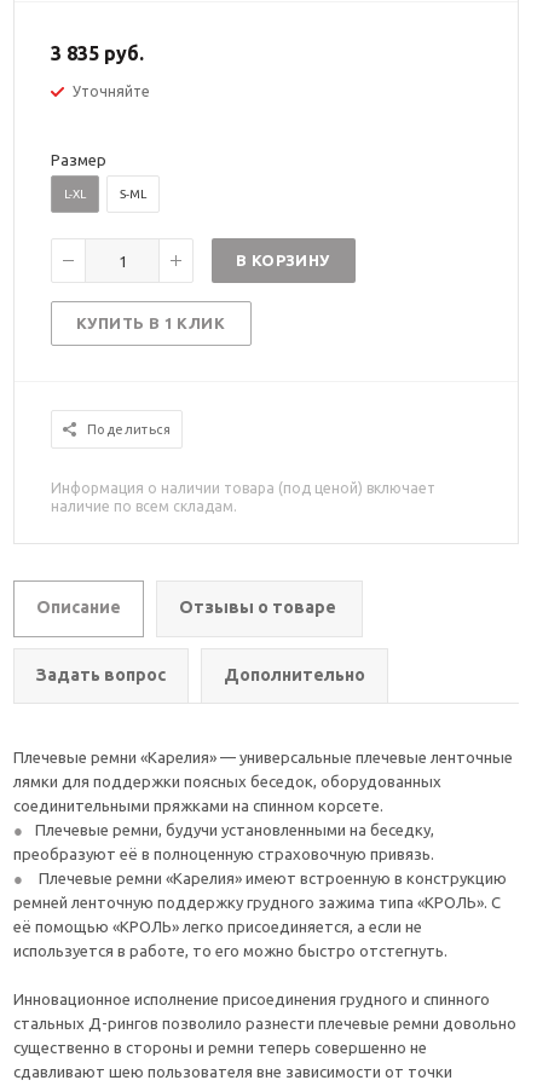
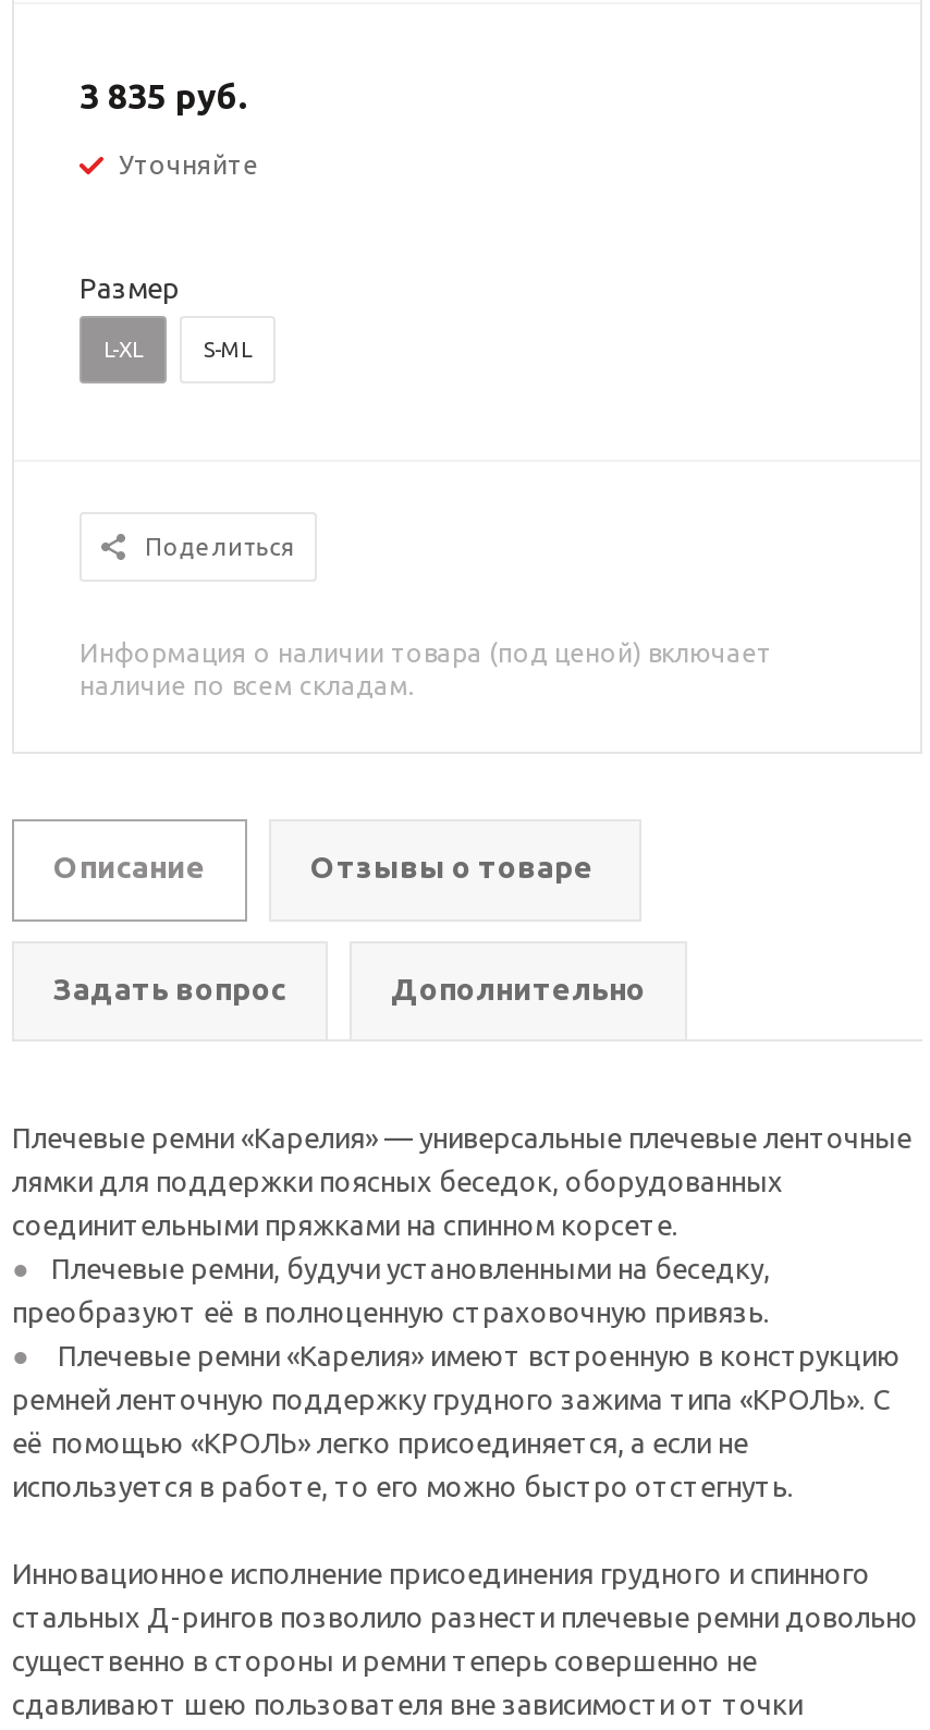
- В КОРЗИНУ

- КУПИТЬ В 1 КЛИК
